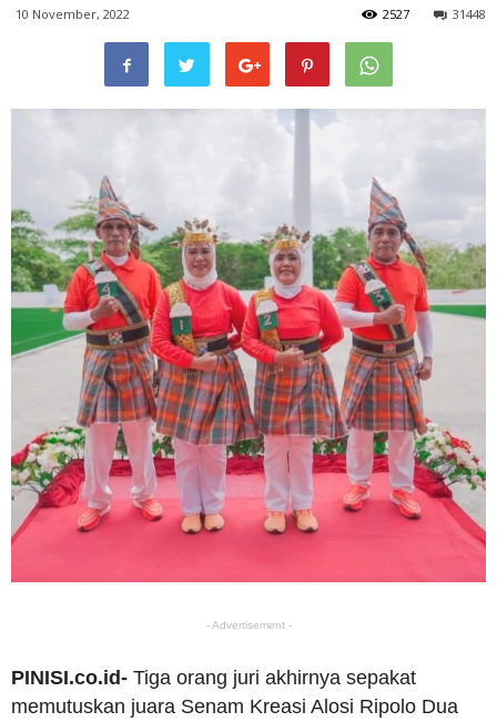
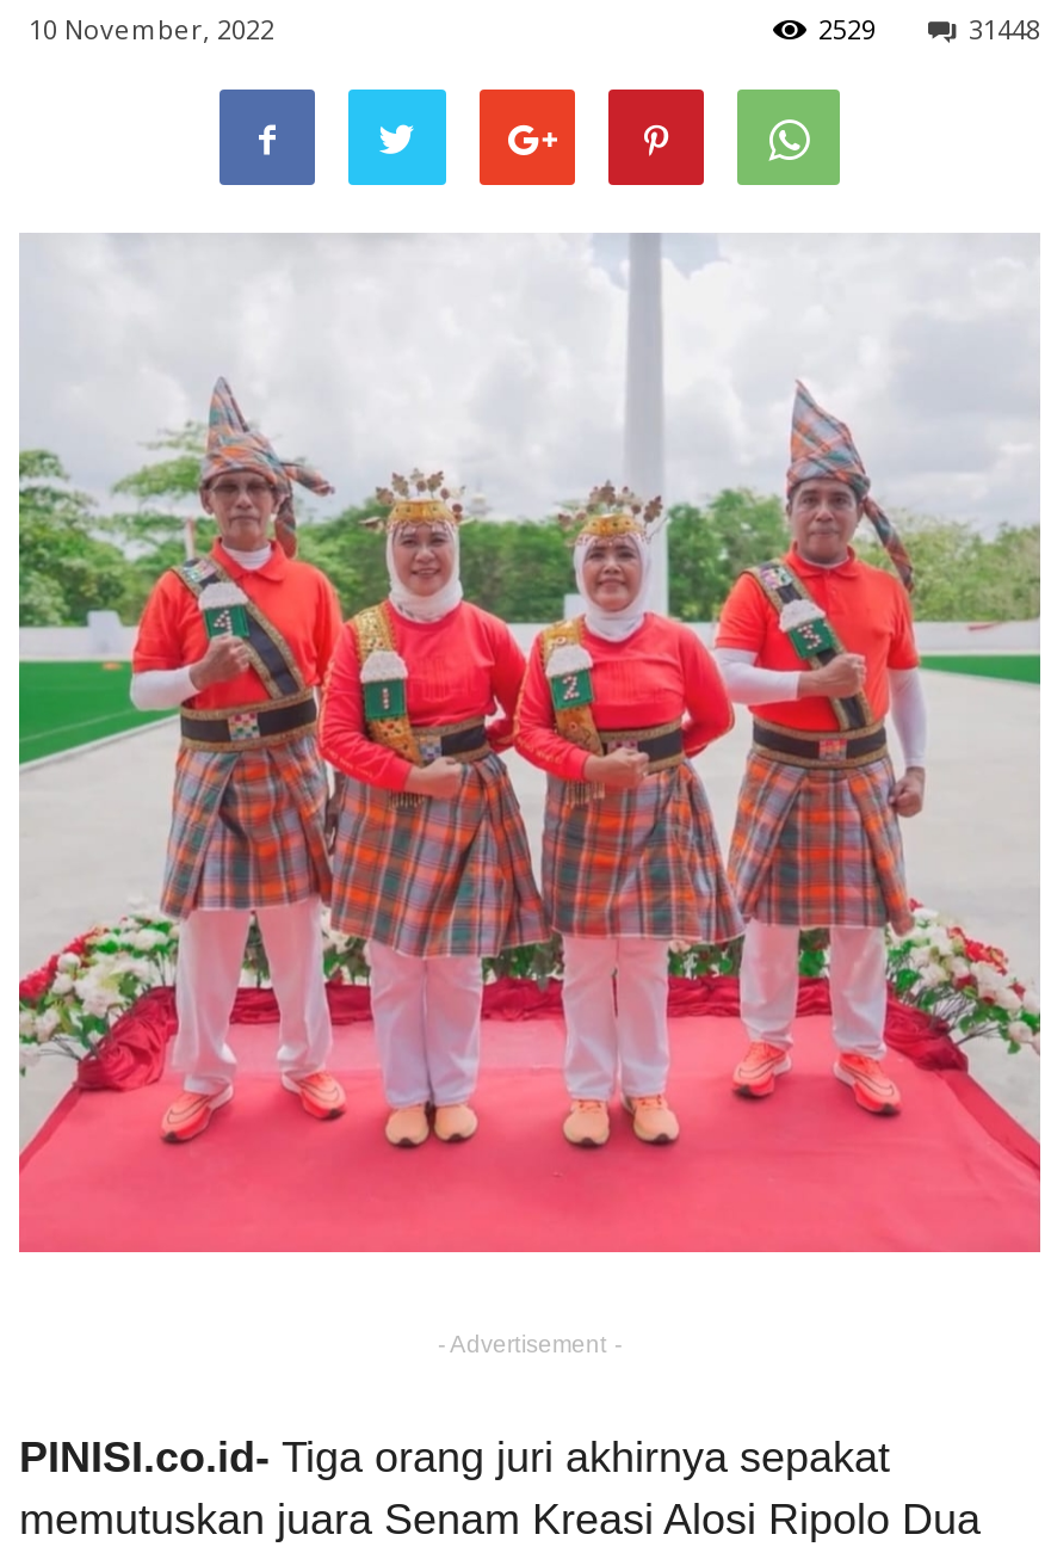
- 2527
+ 2529
